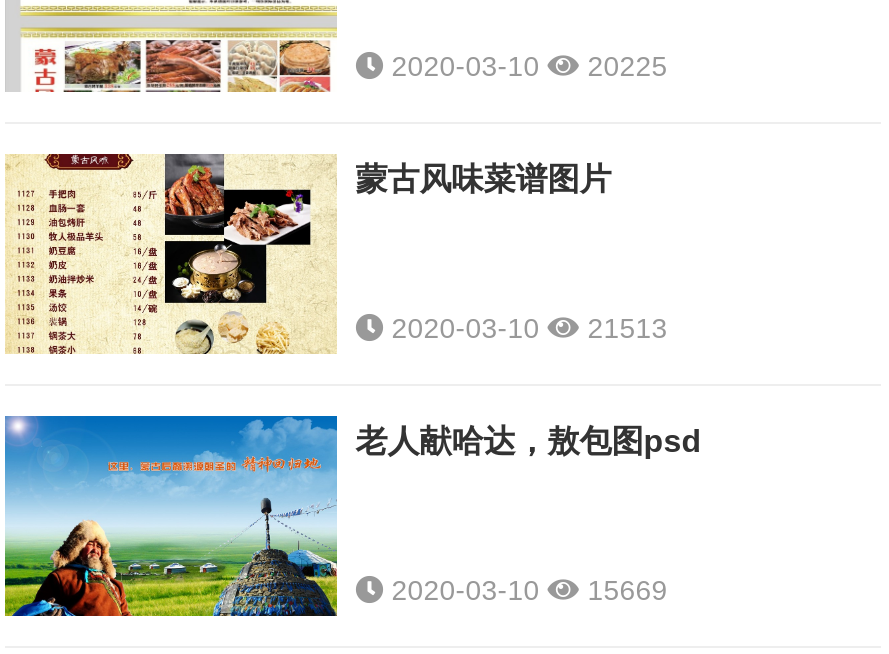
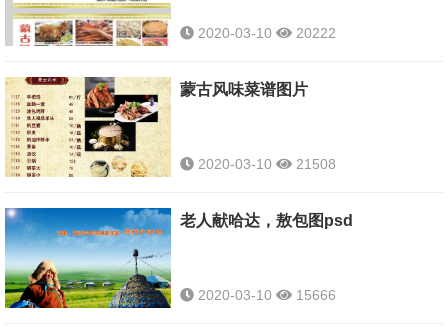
- 2020-03-10 20225
+ 2020-03-10 20222

- 2020-03-10 21513
+ 2020-03-10 21508

- 2020-03-10 15669
+ 2020-03-10 15666
